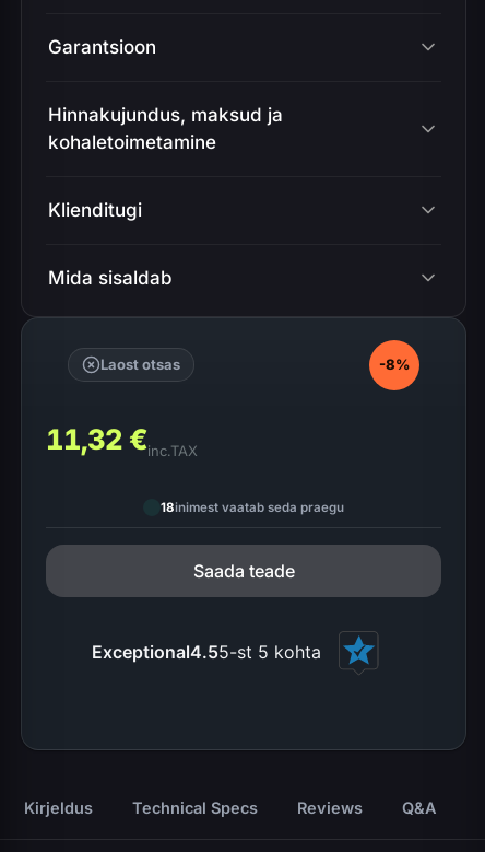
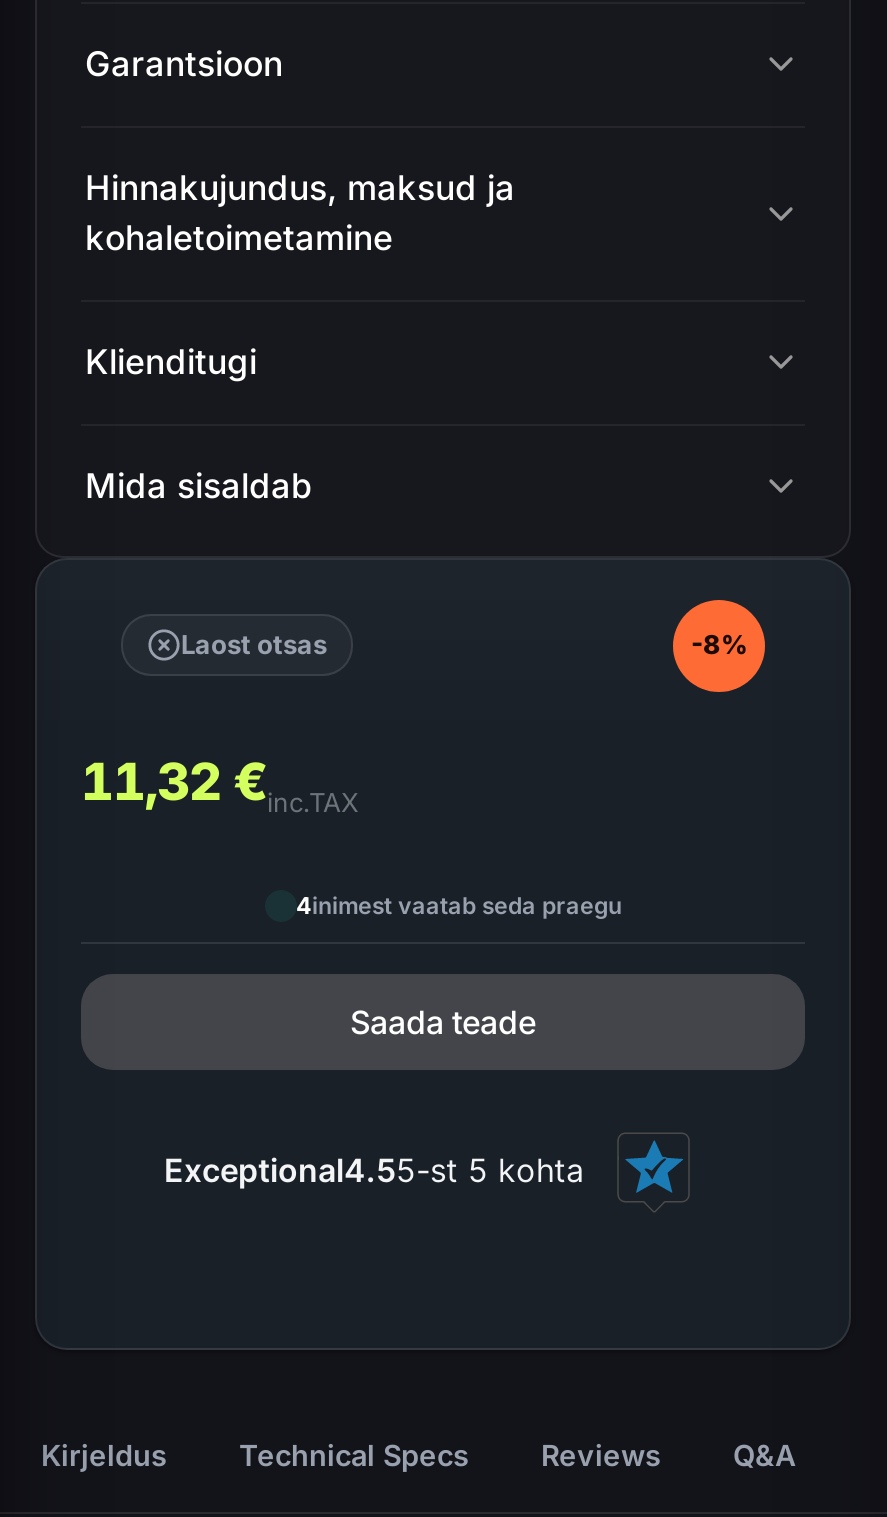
- 18inimest vaatab seda praegu
+ 4inimest vaatab seda praegu
